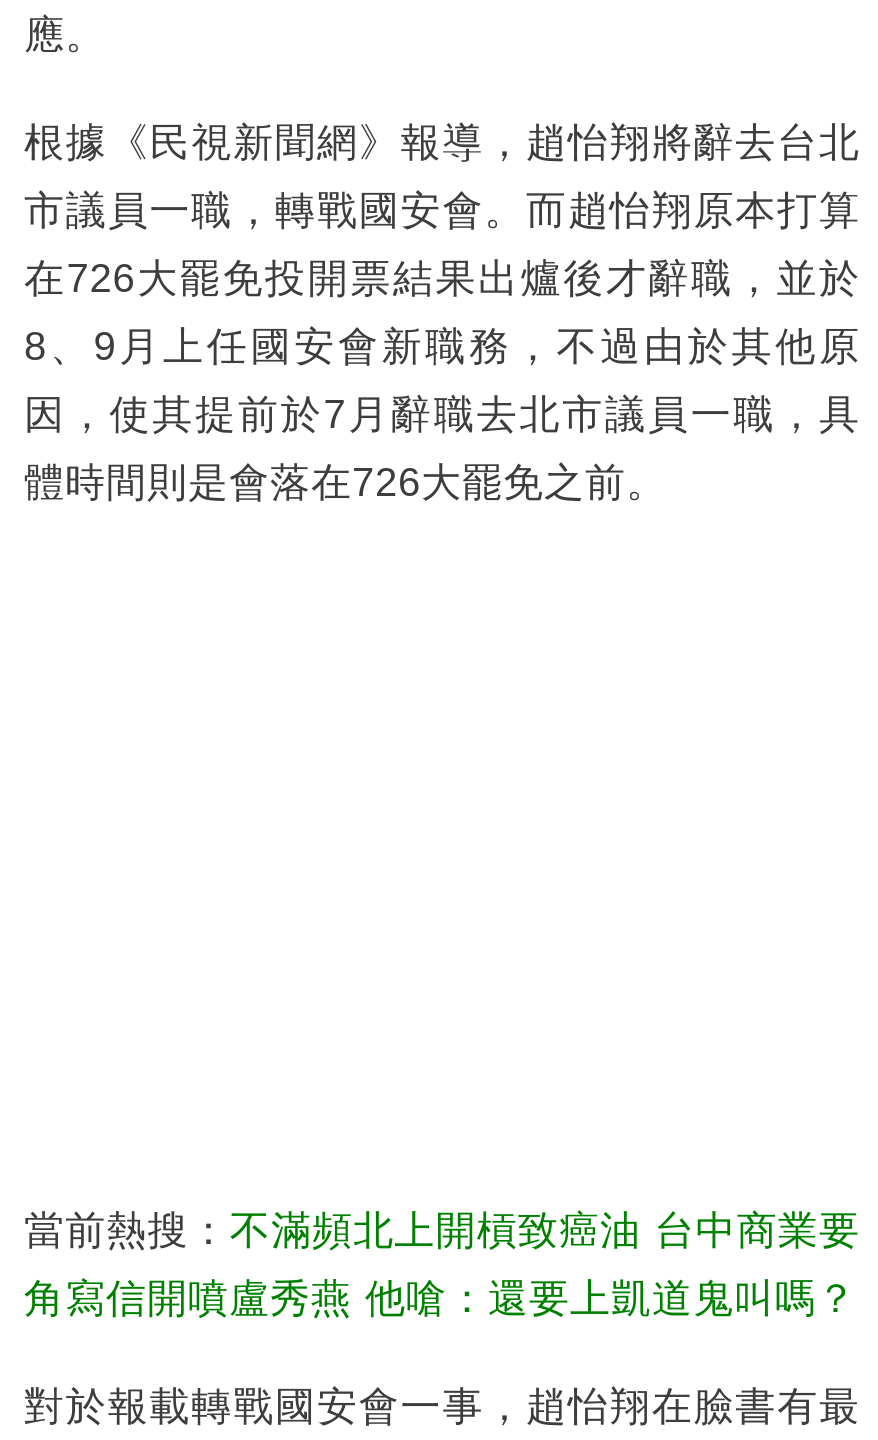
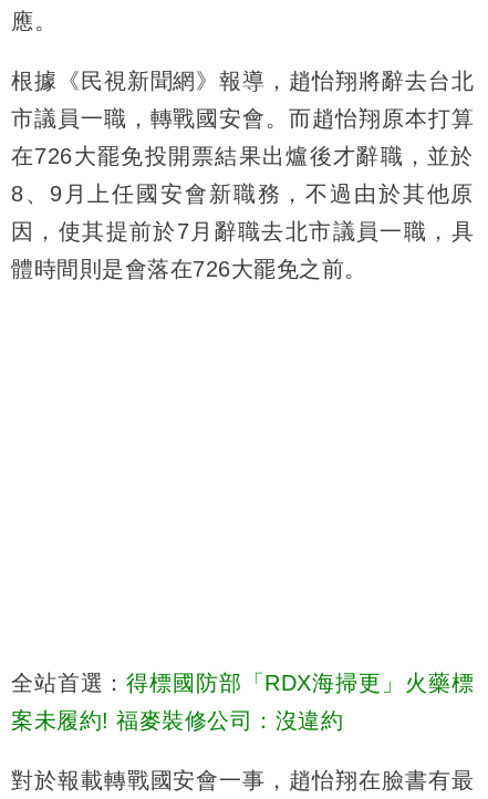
- 當前熱搜：不滿頻北上開槓致癌油 台中商業要
+ 全站首選：得標國防部「RDX海掃更」火藥標

- 角寫信開噴盧秀燕 他嗆：還要上凱道鬼叫嗎？
+ 案未履約! 福麥裝修公司：沒違約
